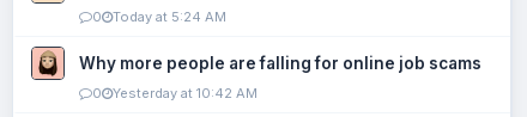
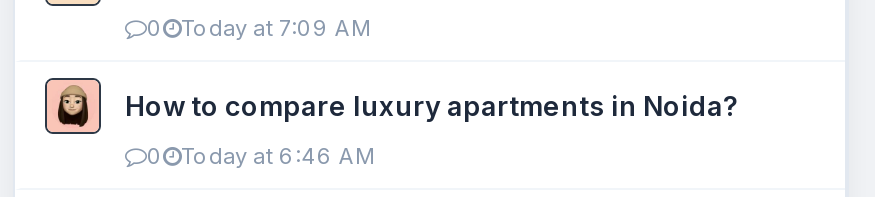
- 0 Today at 5:24 AM
+ 0 Today at 7:09 AM

- Why more people are falling for online job scams
+ How to compare luxury apartments in Noida?

- Yesterday at 10:42 AM
+ Today at 6:46 AM
